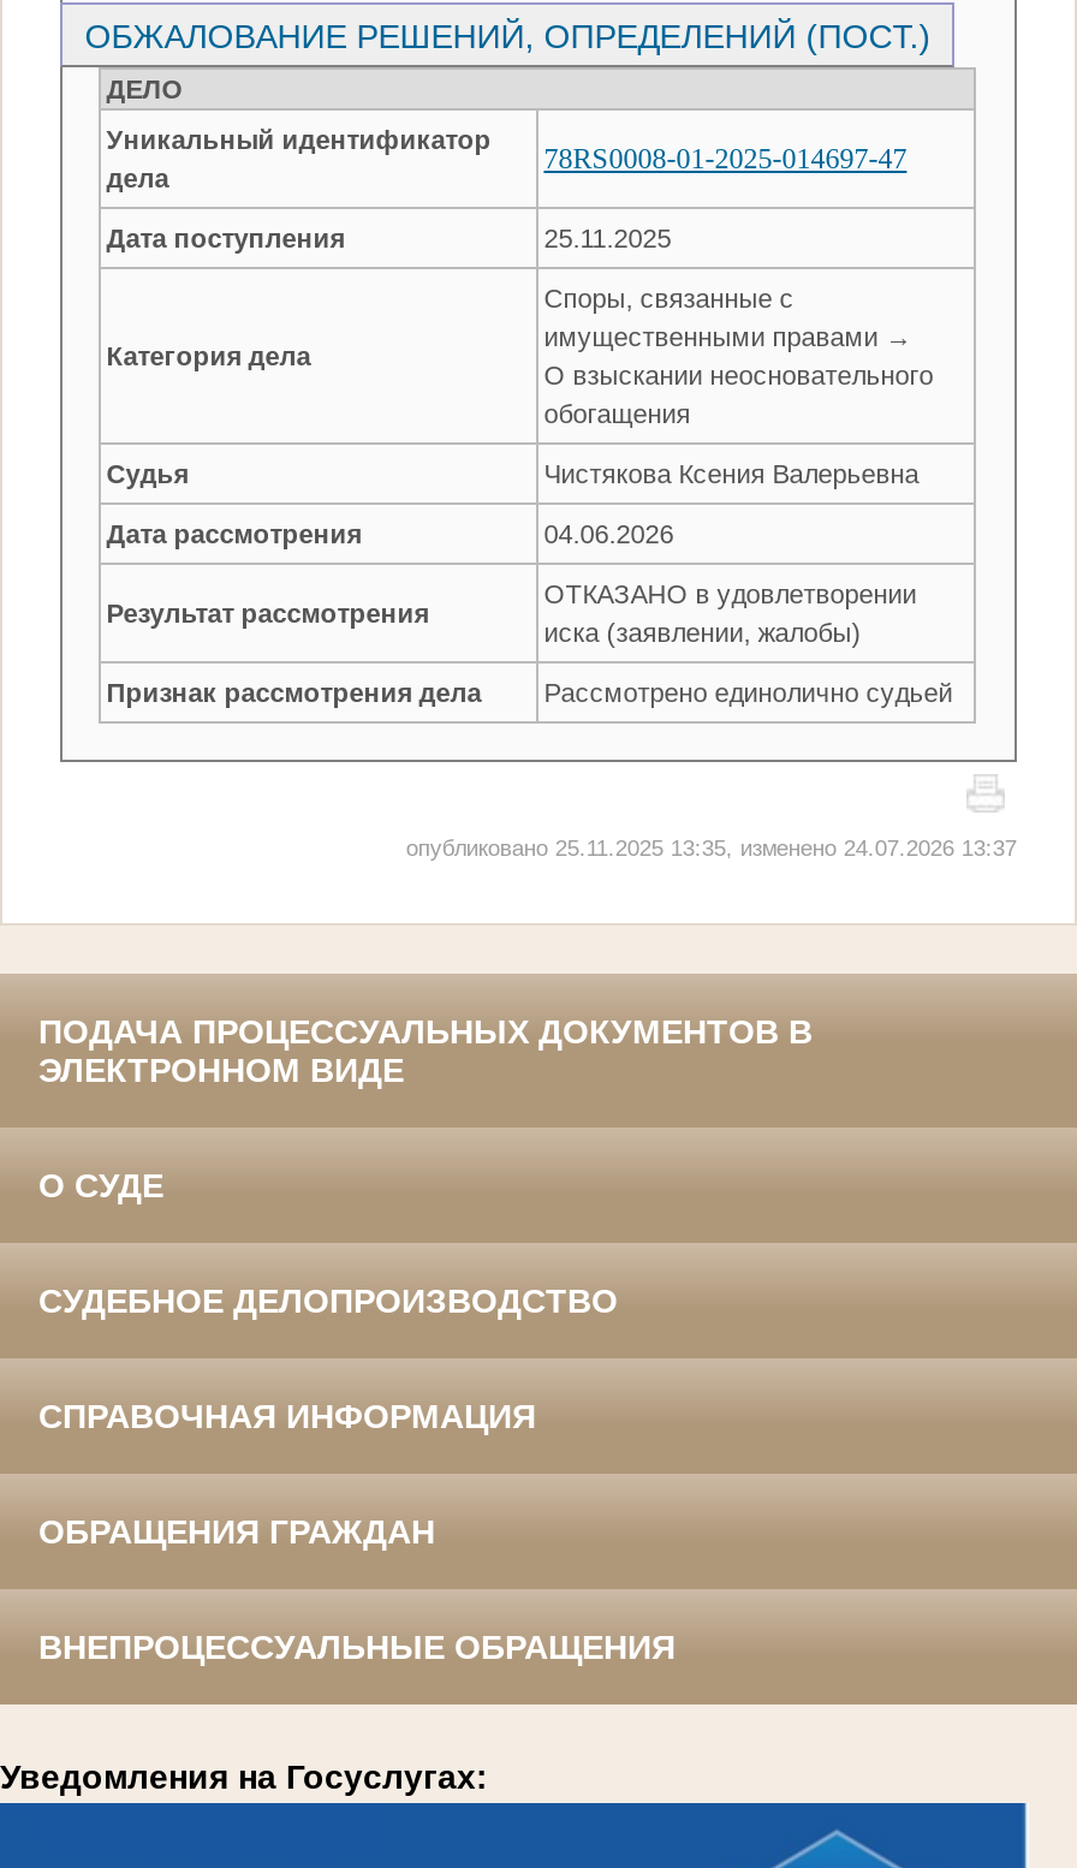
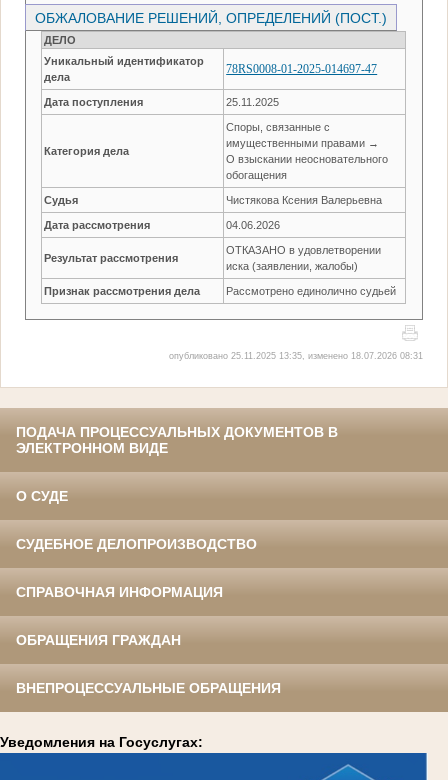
- опубликовано 25.11.2025 13:35, изменено 24.07.2026 13:37
+ опубликовано 25.11.2025 13:35, изменено 18.07.2026 08:31
